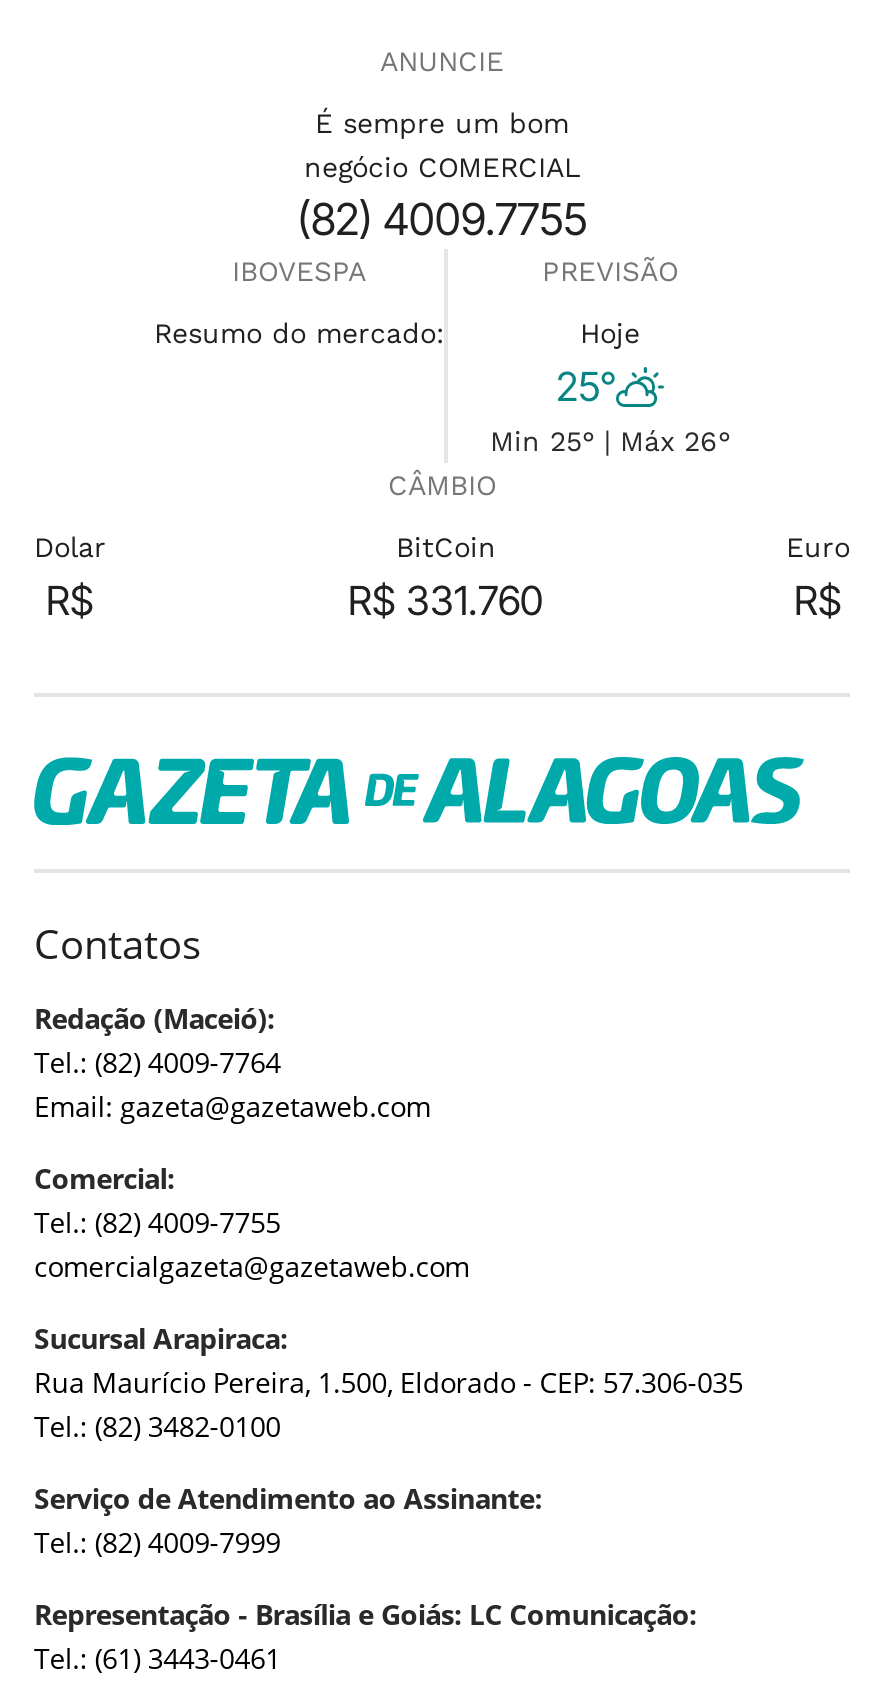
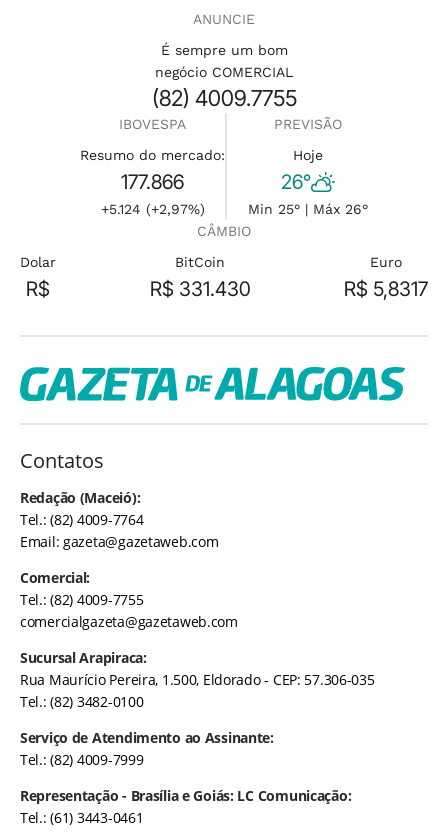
+ 177.866
+ +5.124 (+2,97%)

- 25°
+ 26°

- R$ 331.760
+ R$ 331.430

- R$
+ R$ 5,8317
